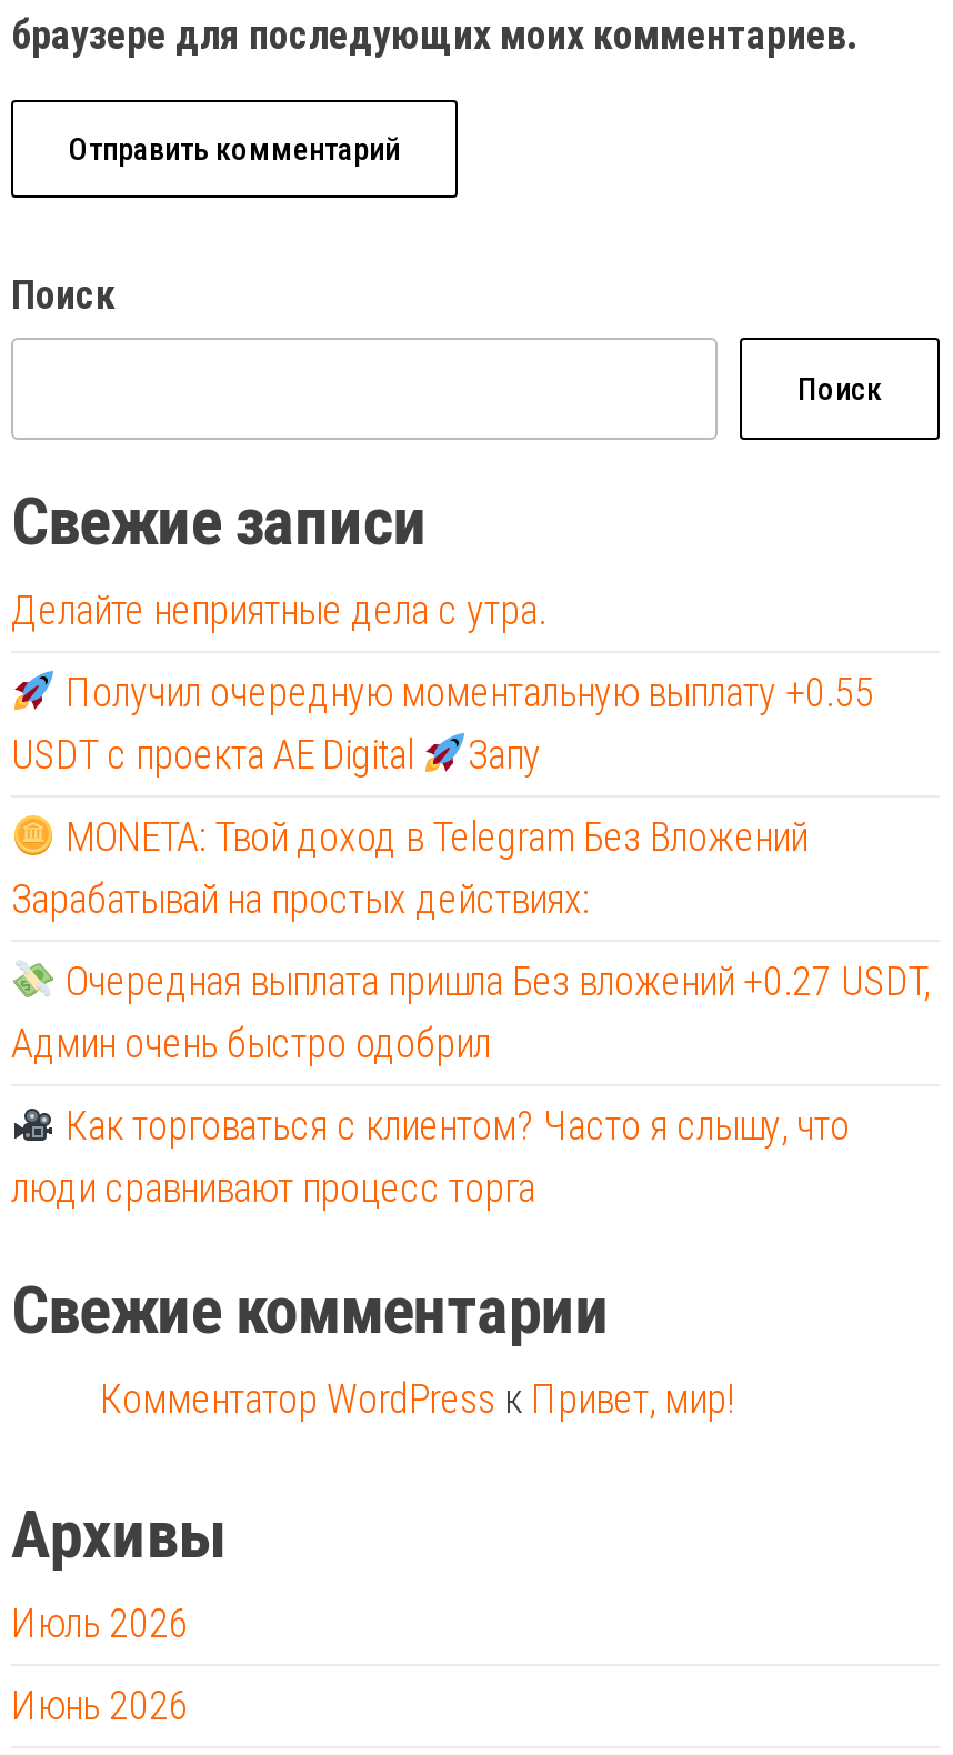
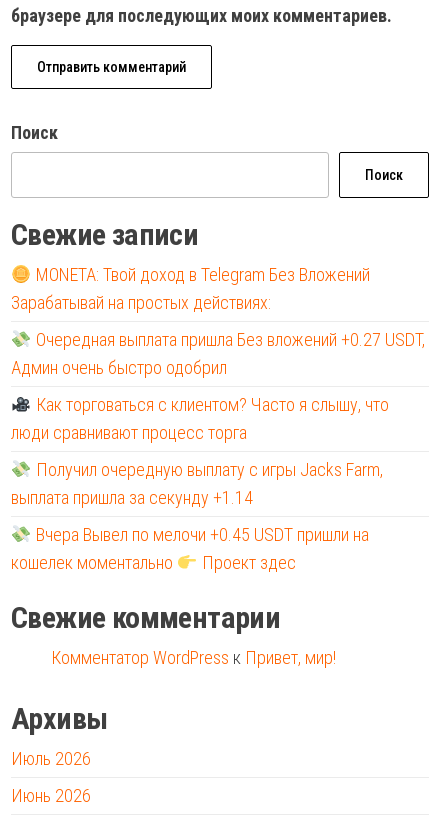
- Делайте неприятные дела с утра.
- Получил очередную моментальную выплату +0.55
- USDT с проекта AE Digital
- Запу

moved up: MONETA: Твой доход в Telegram Без Вложений | Зарабатывай на простых действиях: | Админ очень быстро одобрил | Как торговаться с клиентом? Часто я слышу, что | люди сравнивают процесс торга

+ Получил очередную выплату с игры Jacks Farm,
+ выплата пришла за секунду +1.14
+ Вчера Вывел по мелочи +0.45 USDT пришли на
+ кошелек моментально
+ Проект здес
